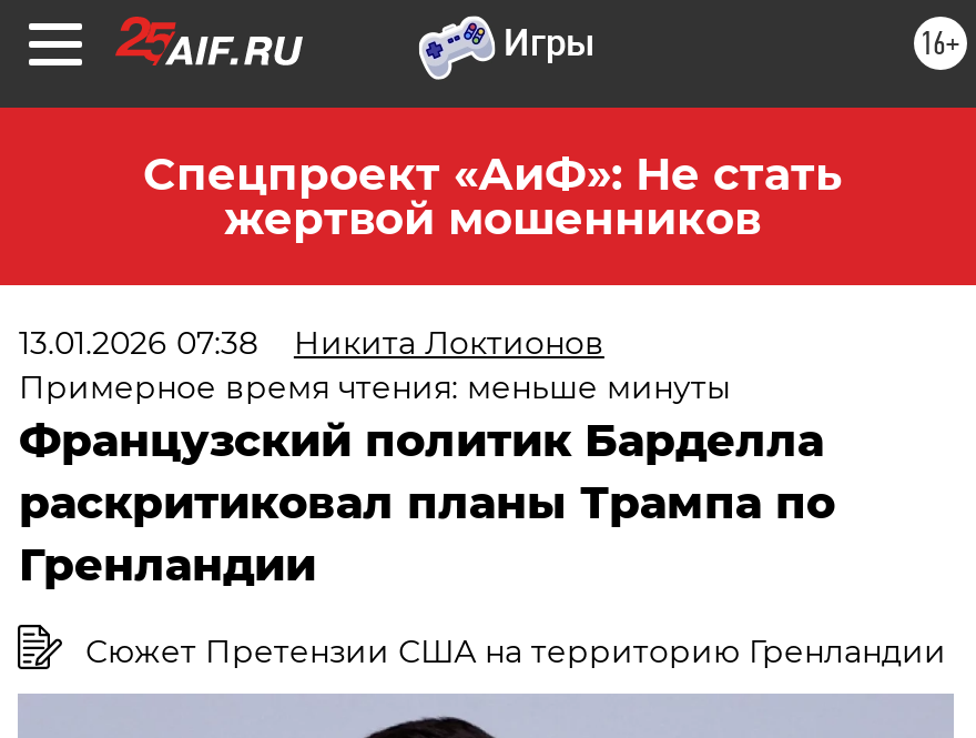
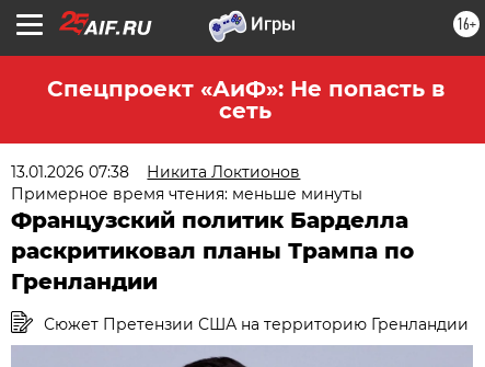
- Спецпроект «АиФ»: Не стать
- жертвой мошенников
+ Спецпроект «АиФ»: Не попасть в
+ сеть
